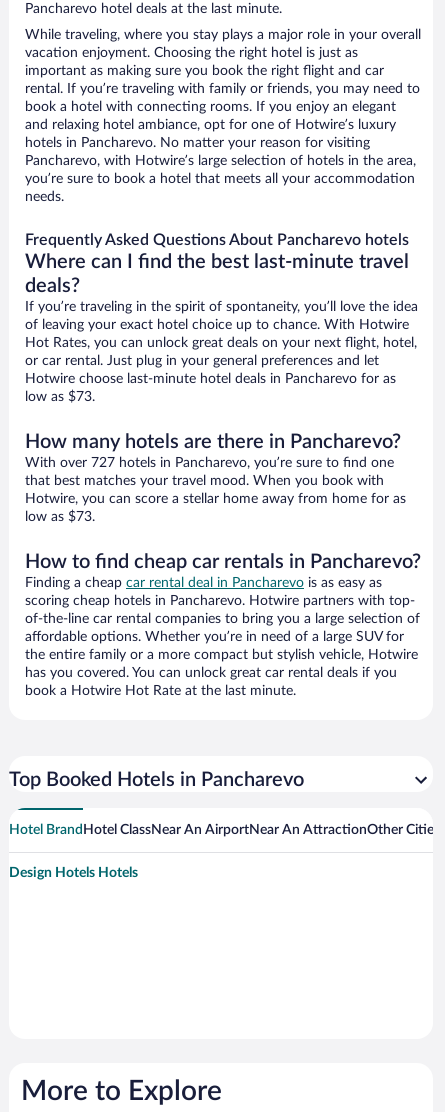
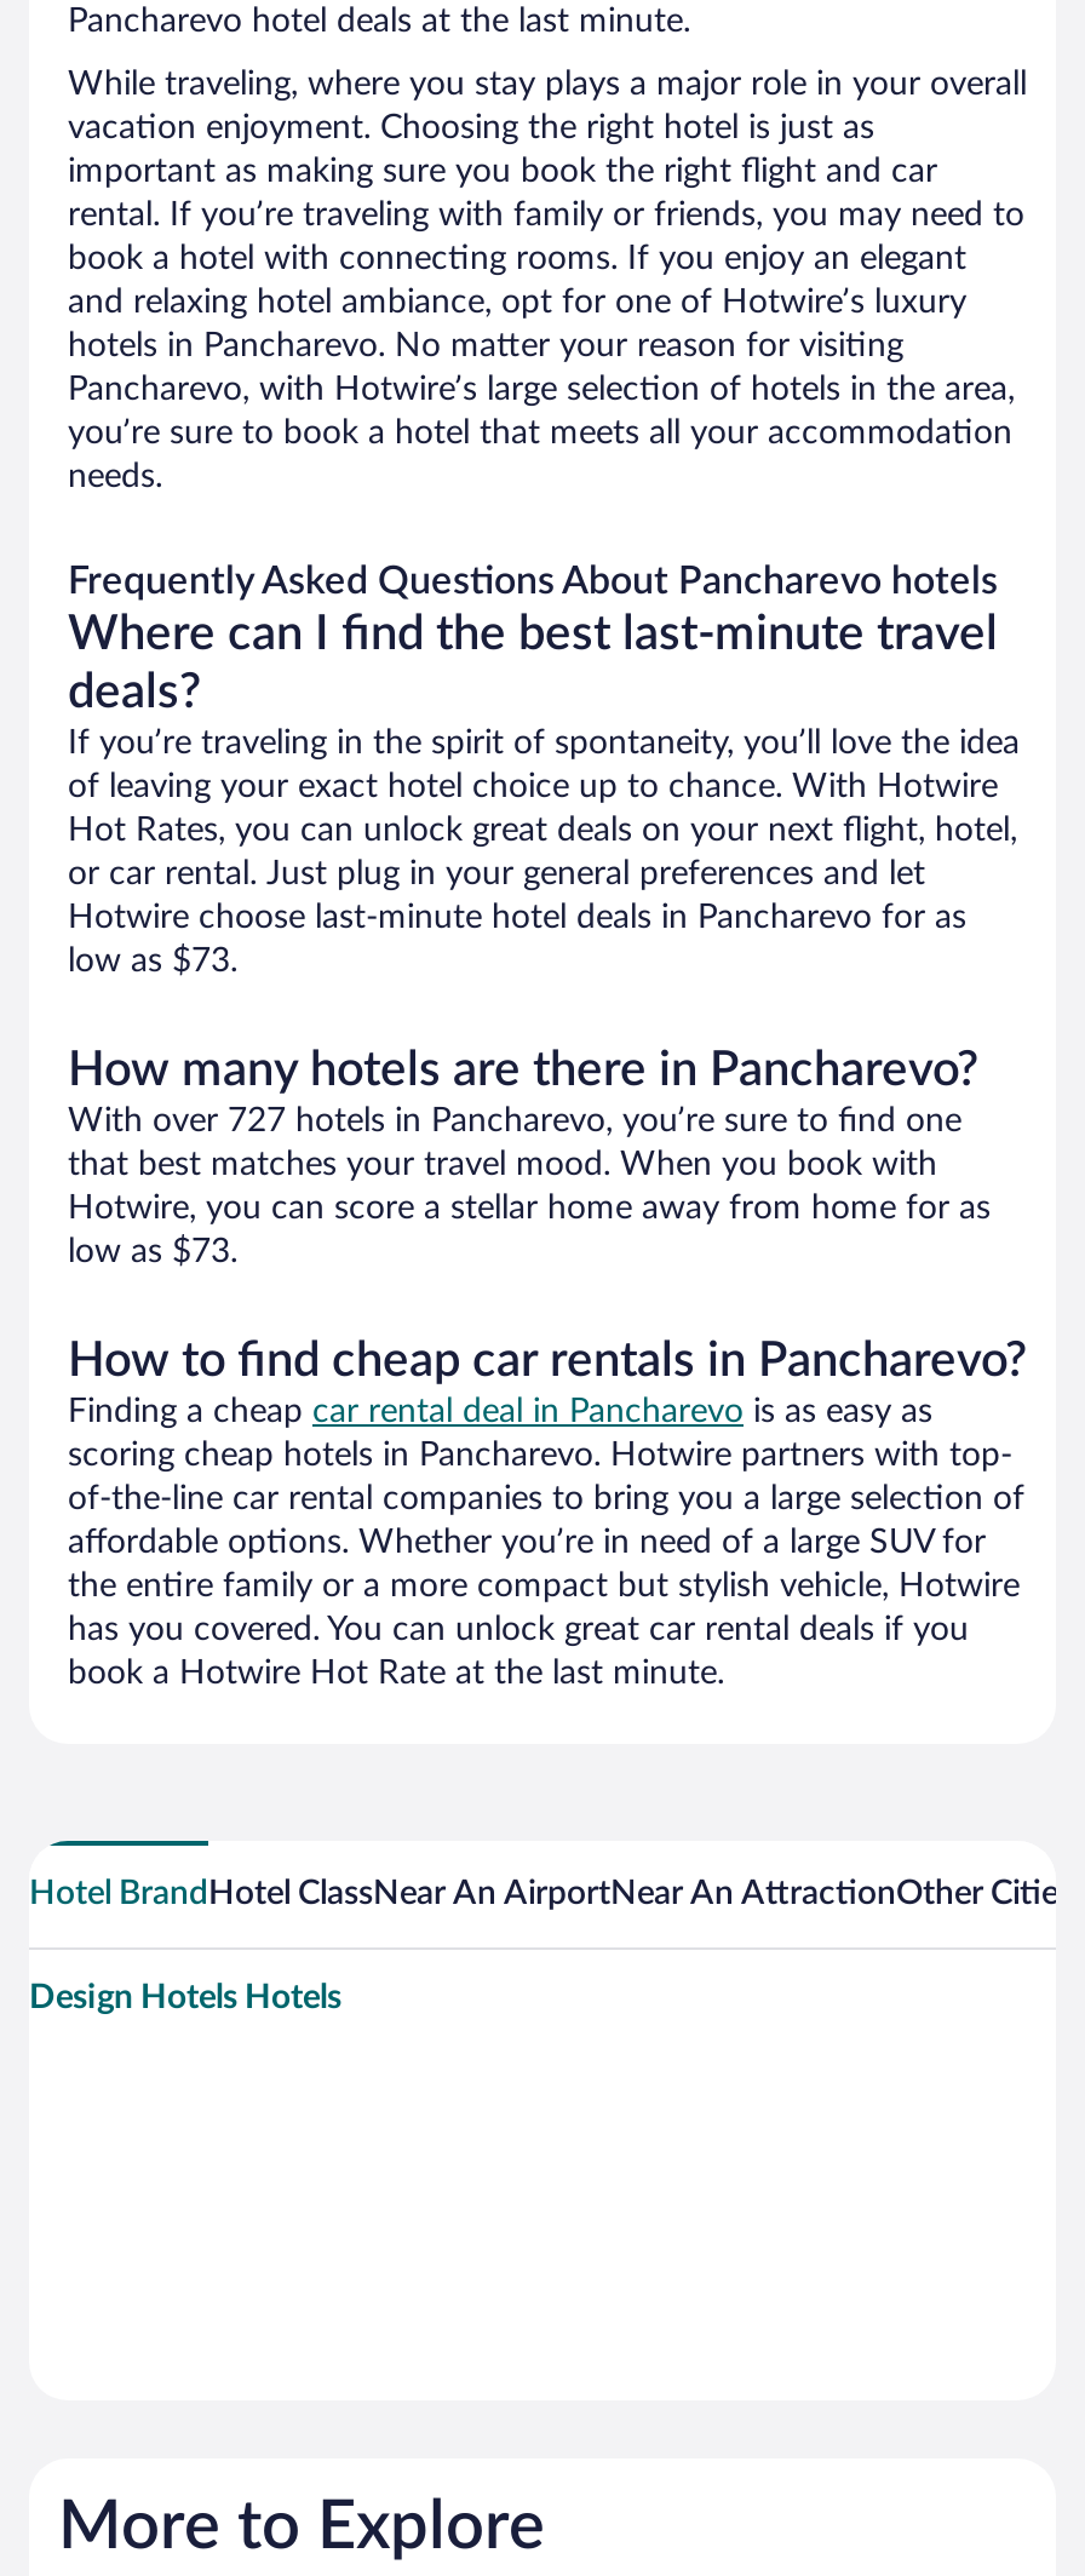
- Top Booked Hotels in Pancharevo
